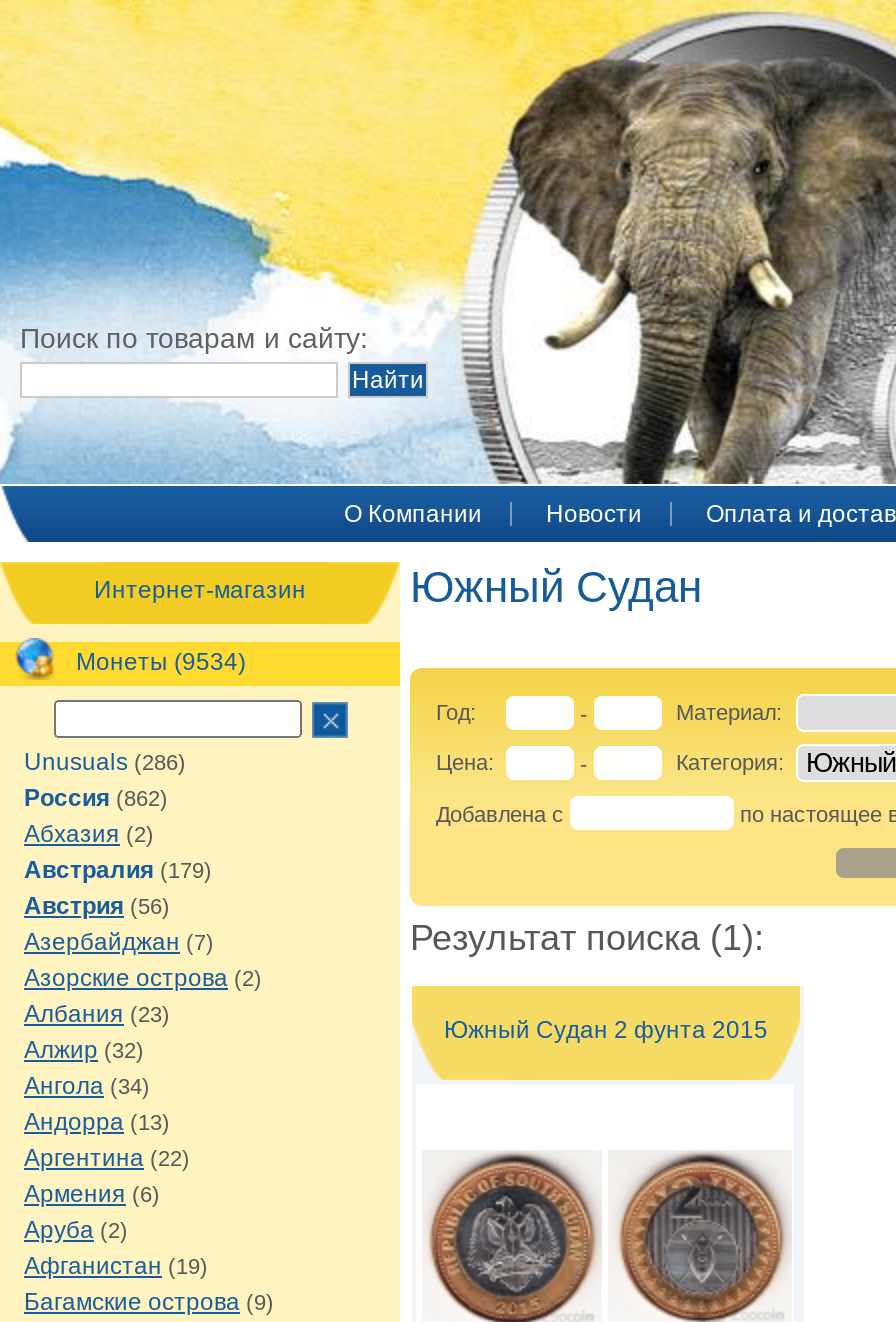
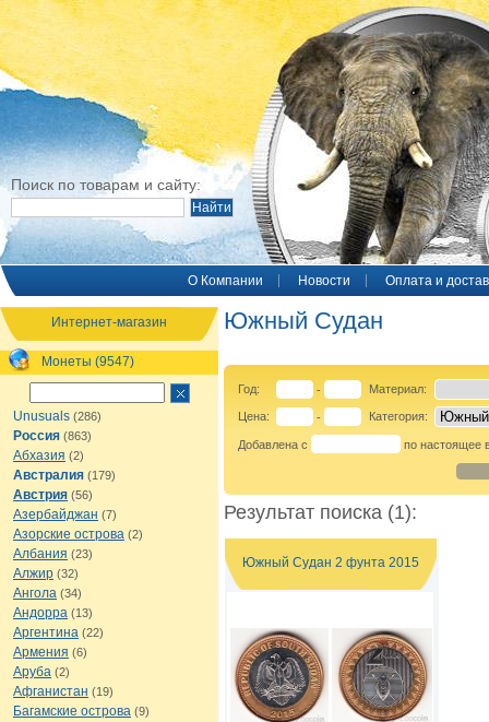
- Монеты (9534)
+ Монеты (9547)

- Россия (862)
+ Россия (863)
